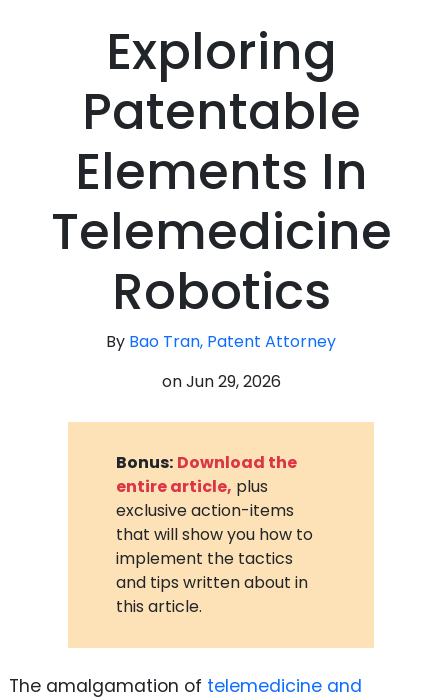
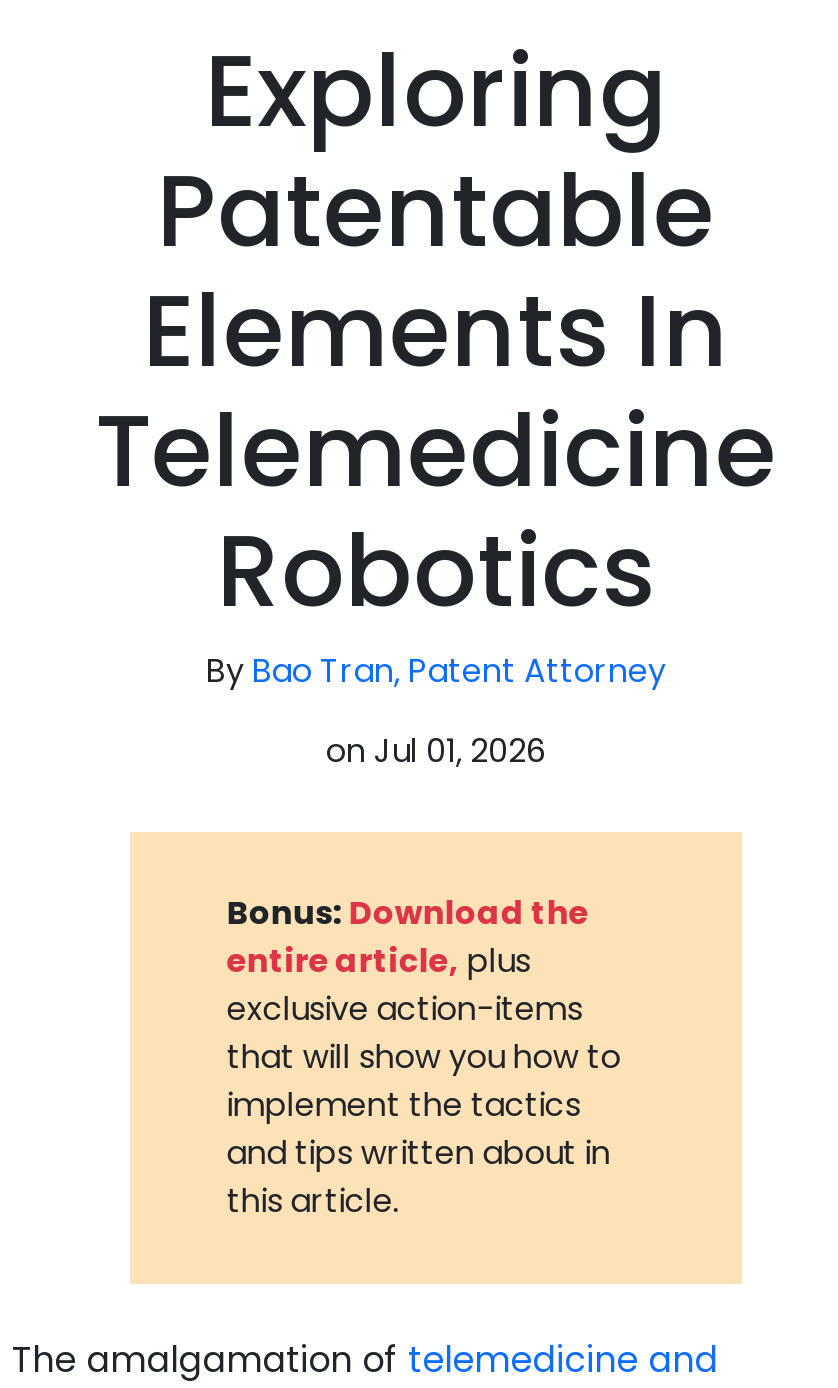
- on Jun 29, 2026
+ on Jul 01, 2026
